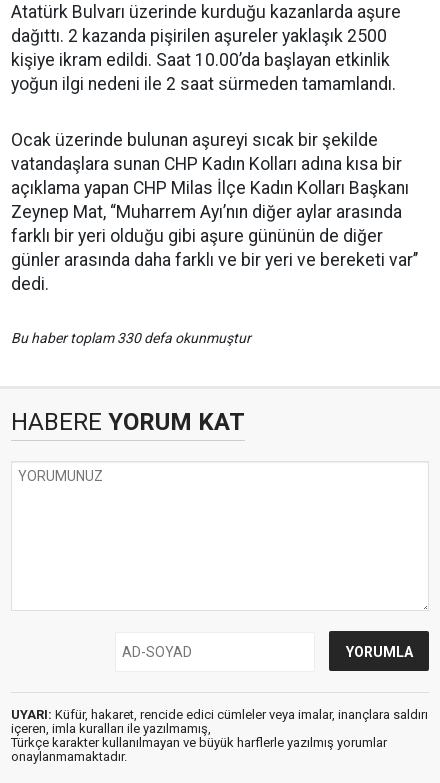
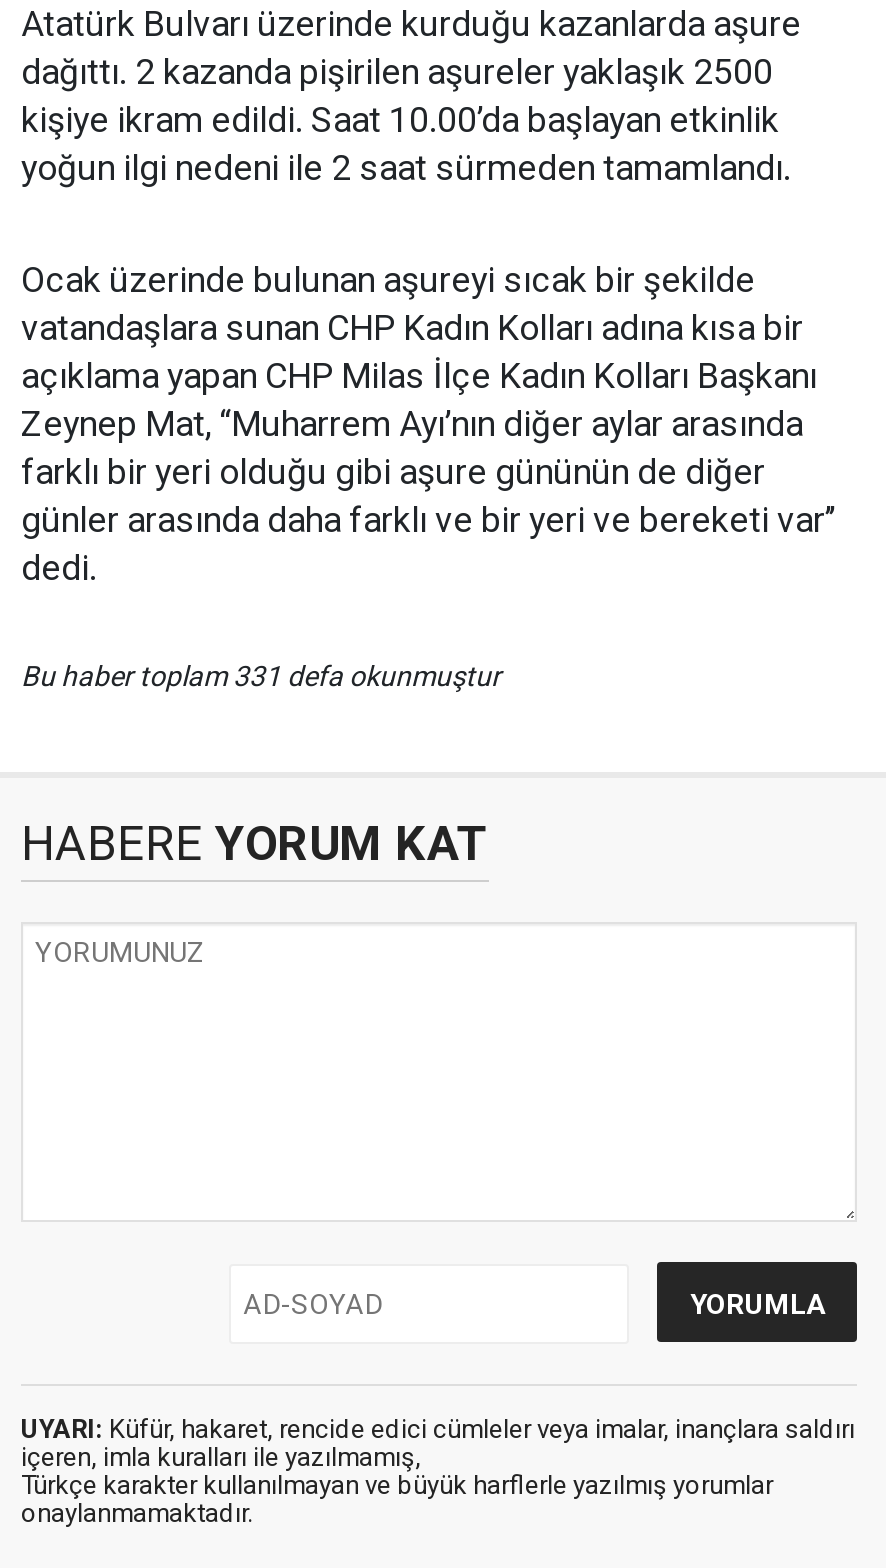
- Bu haber toplam 330 defa okunmuştur
+ Bu haber toplam 331 defa okunmuştur
